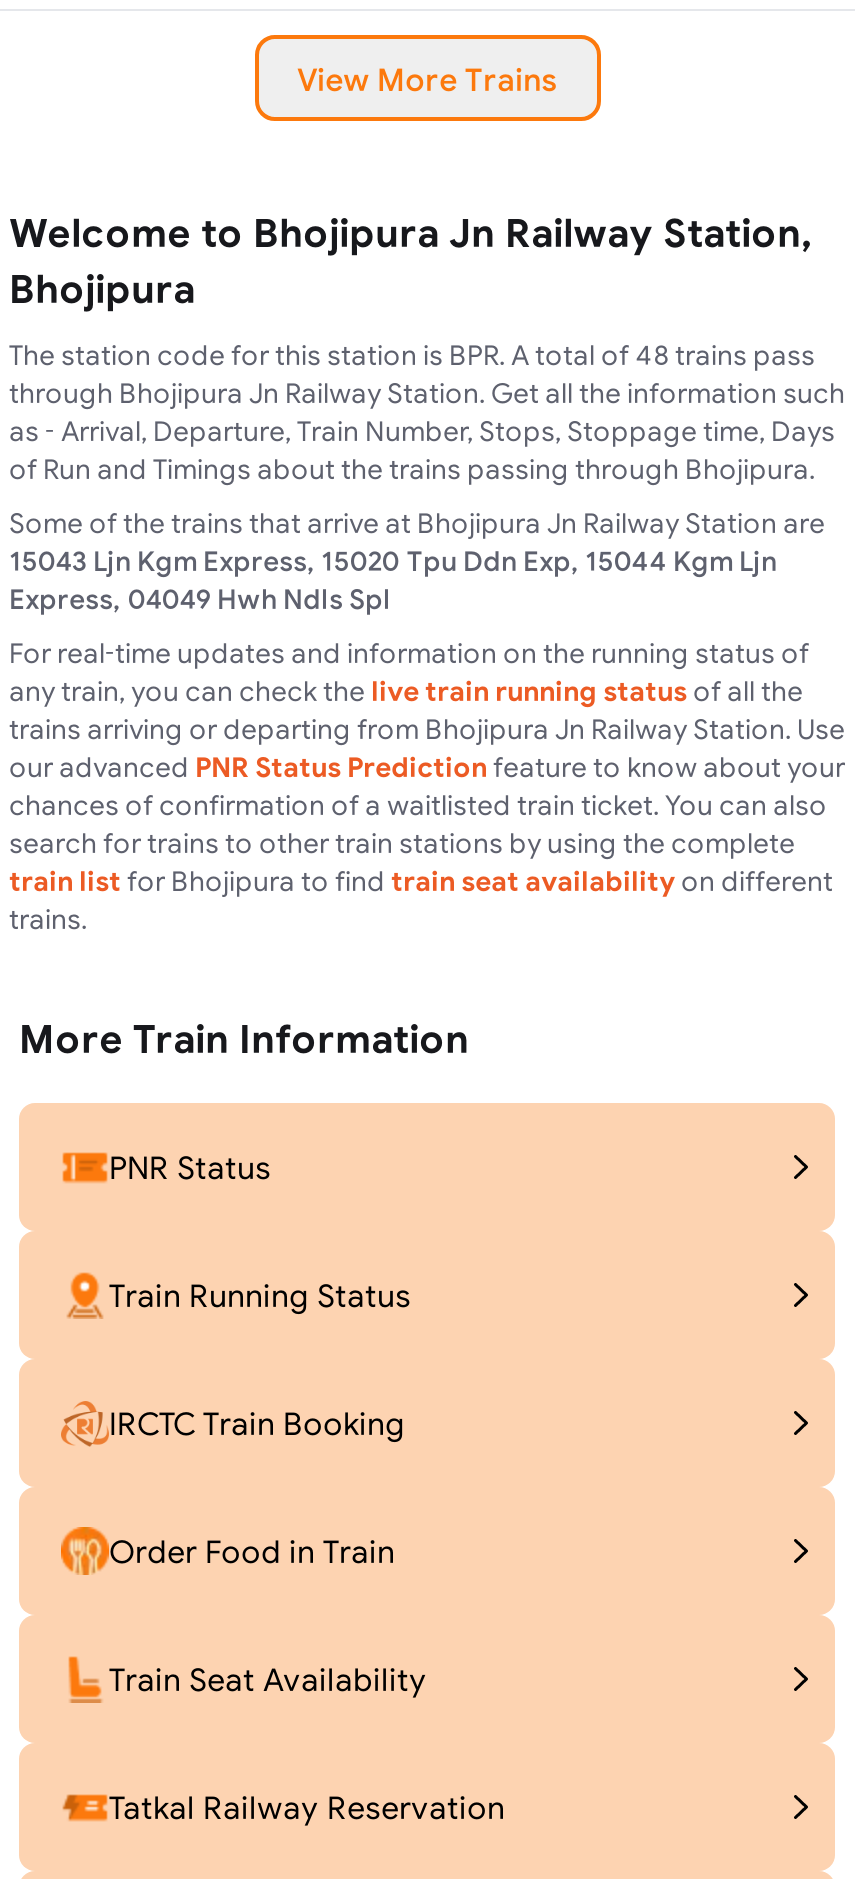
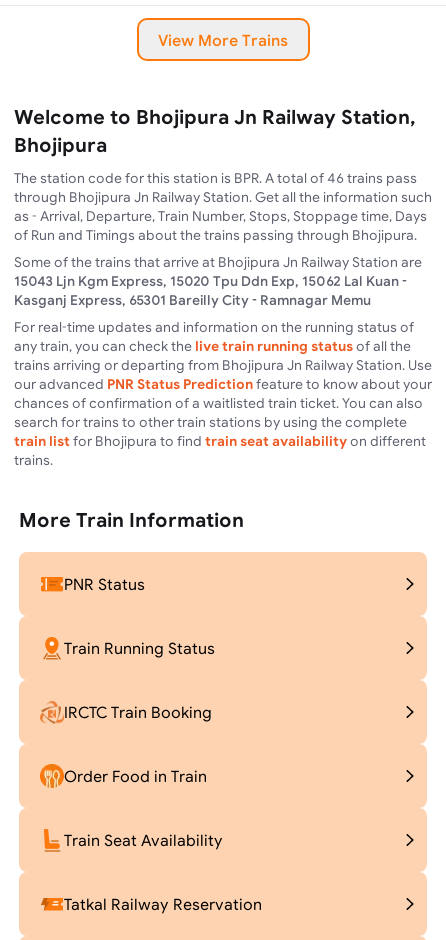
- The station code for this station is BPR. A total of 48 trains pass
+ The station code for this station is BPR. A total of 46 trains pass

- 15043 Ljn Kgm Express, 15020 Tpu Ddn Exp, 15044 Kgm Ljn
- Express, 04049 Hwh Ndls Spl
+ 15043 Ljn Kgm Express, 15020 Tpu Ddn Exp, 15062 Lal Kuan -
+ Kasganj Express, 65301 Bareilly City - Ramnagar Memu
